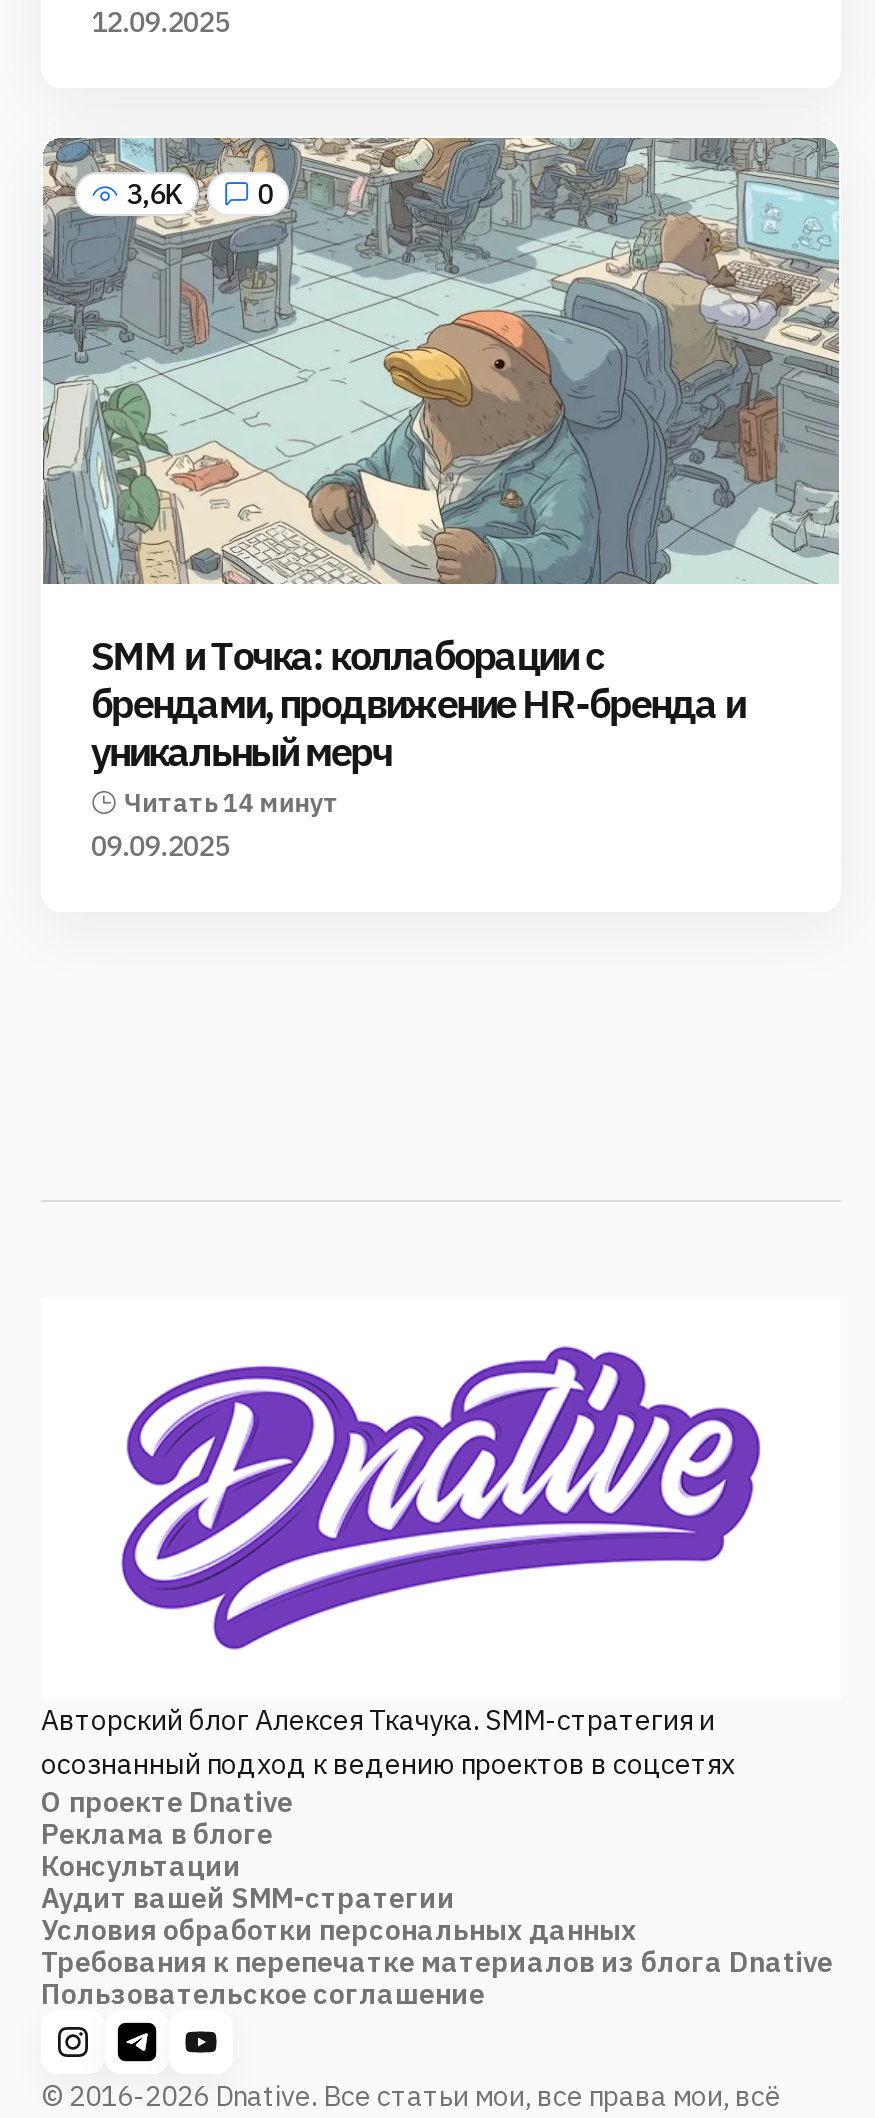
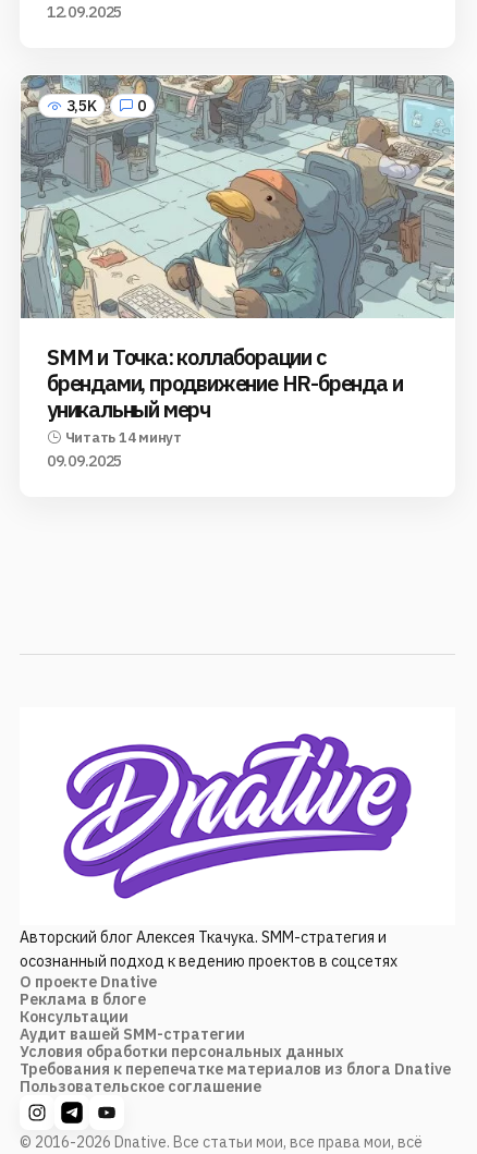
- 3,6K
+ 3,5K
